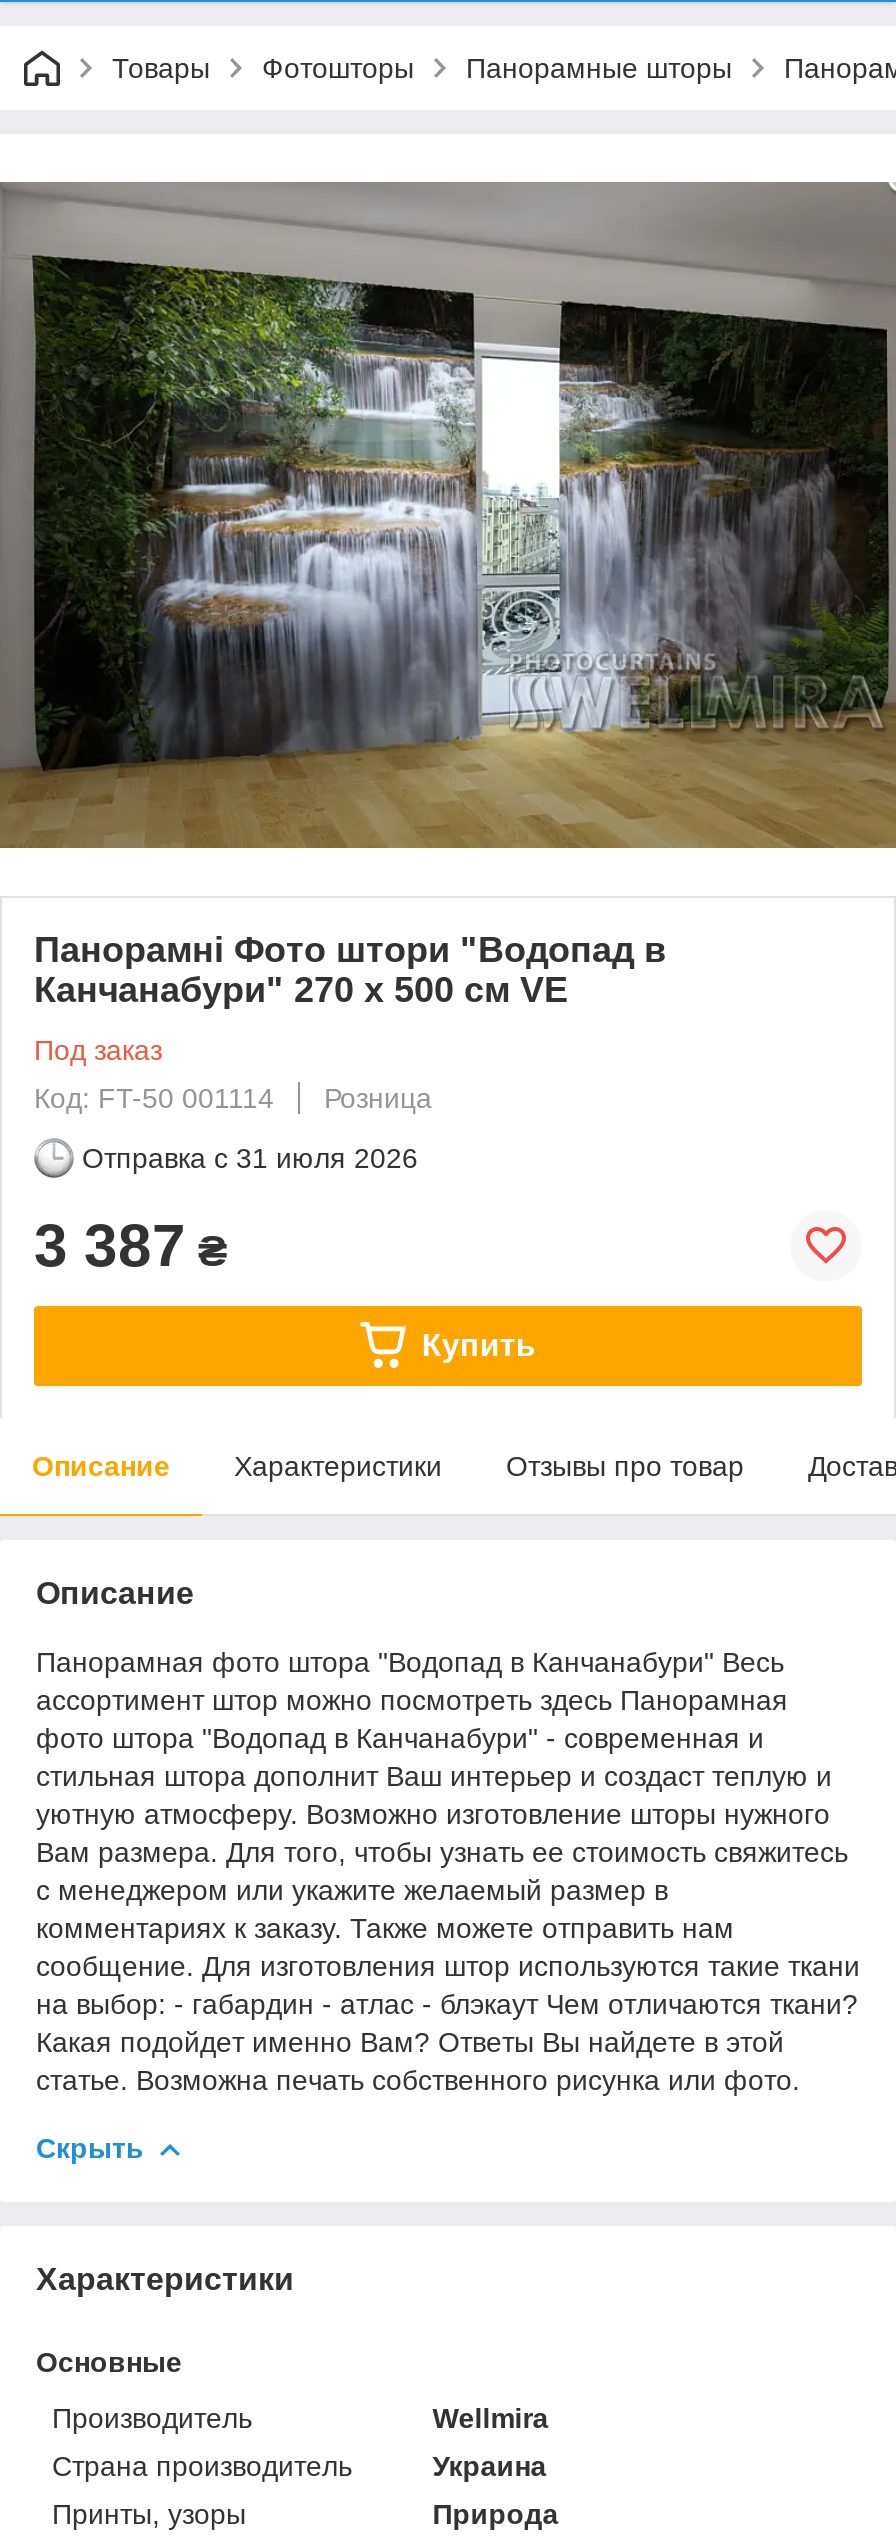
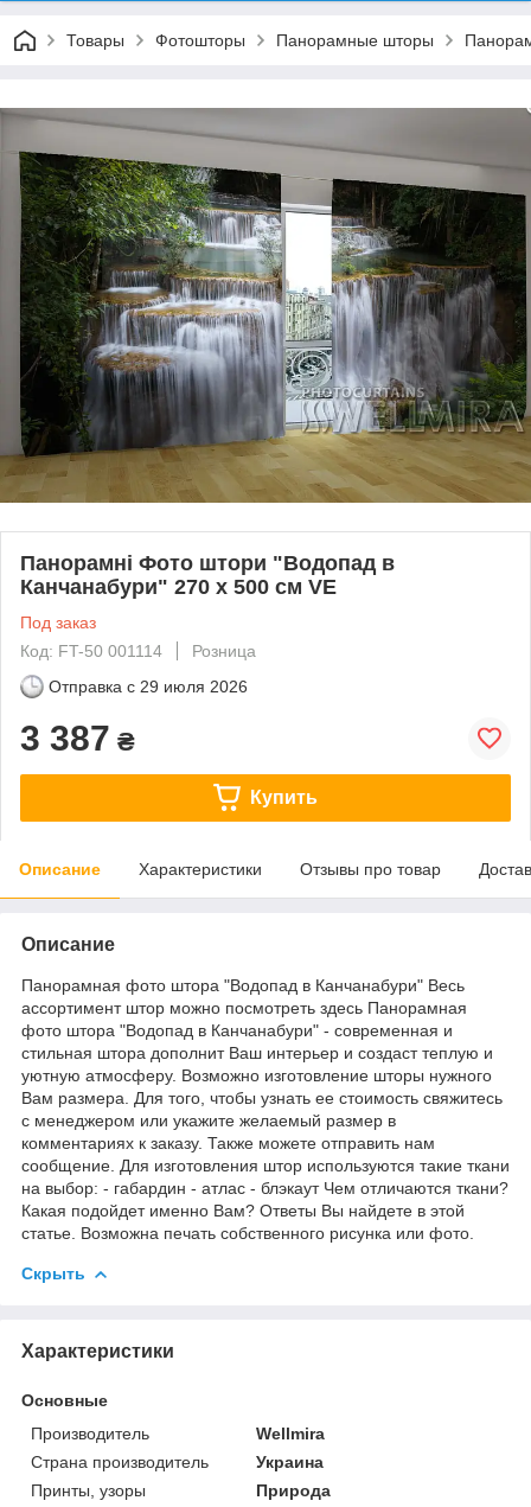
- Отправка с 31 июля 2026
+ Отправка с 29 июля 2026
